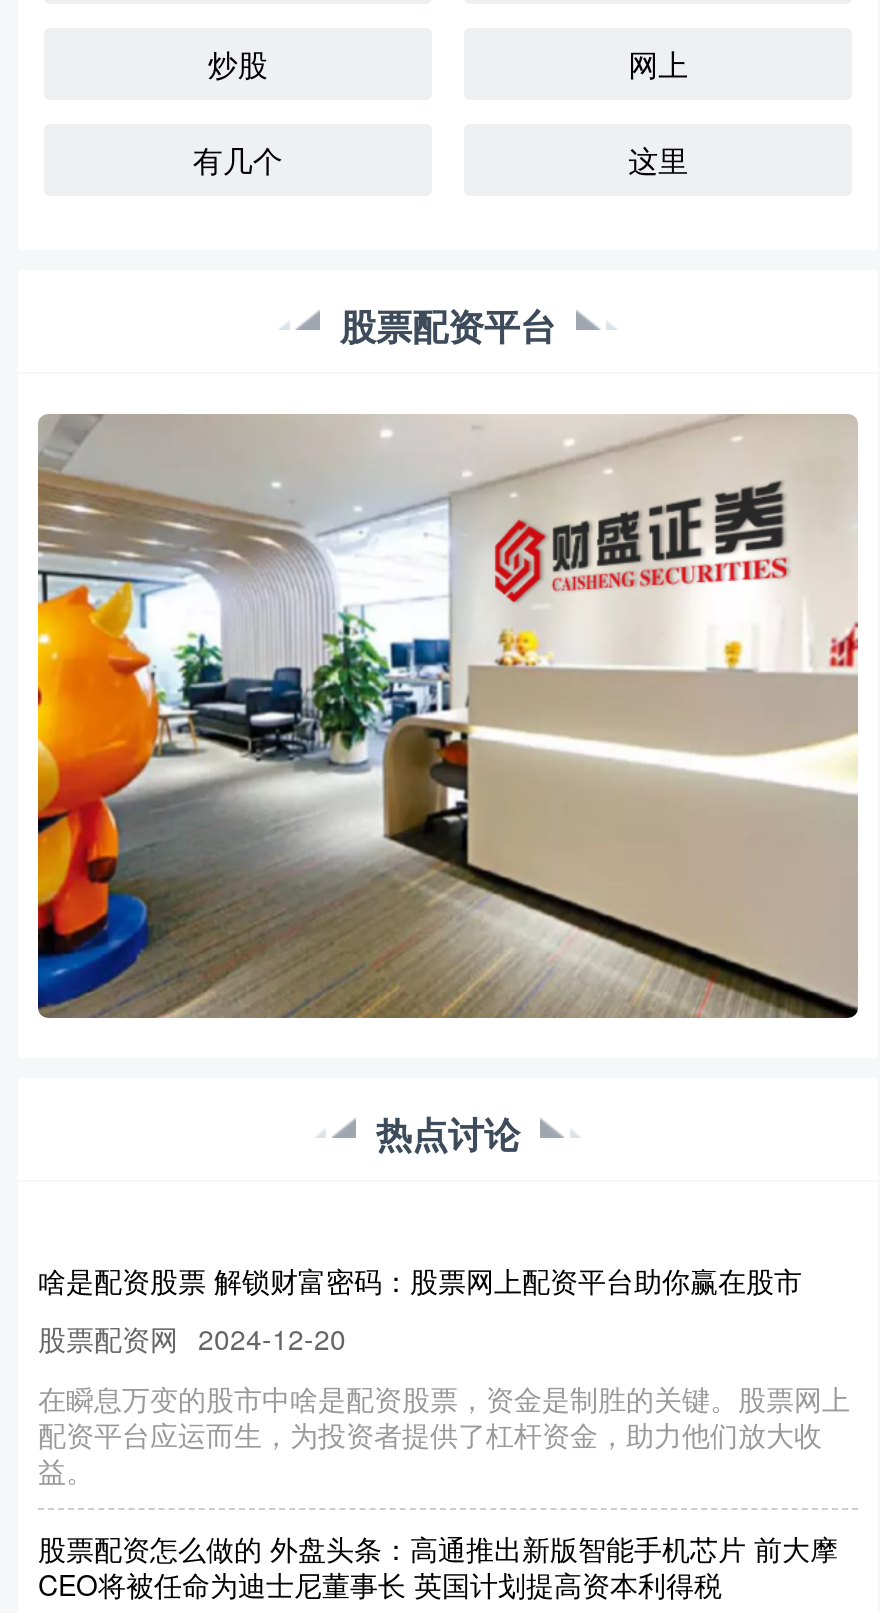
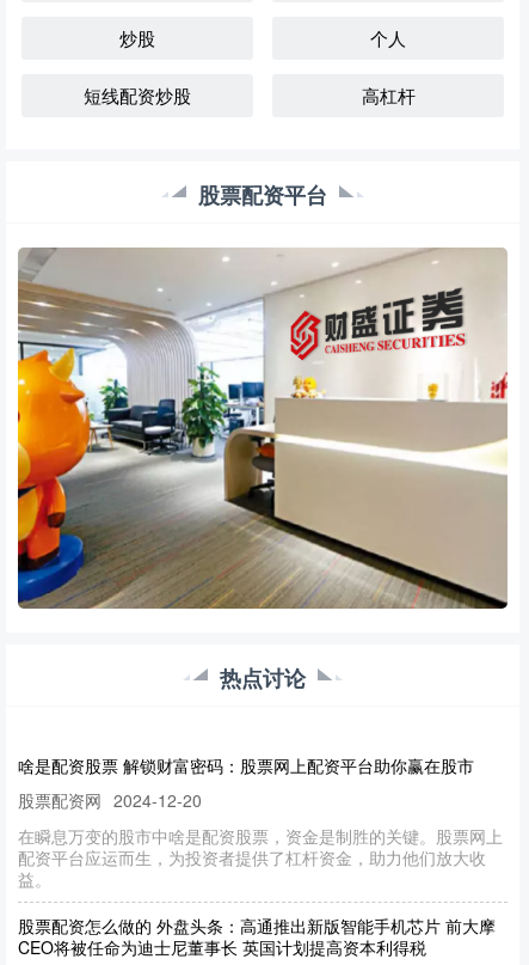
- 网上
+ 个人

- 有几个
- 这里
+ 短线配资炒股
+ 高杠杆
